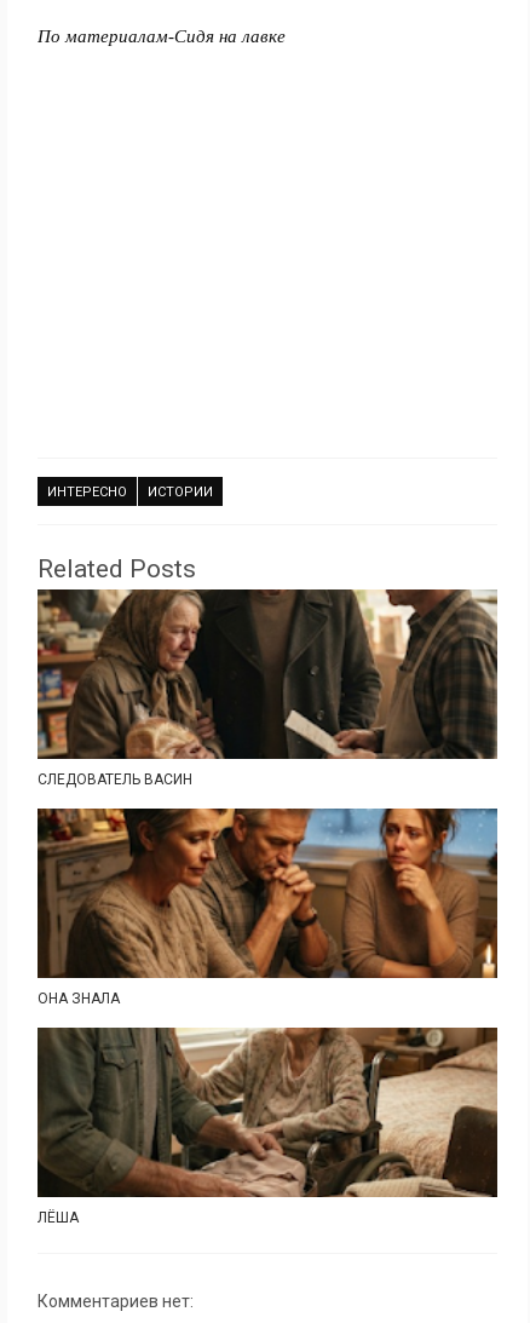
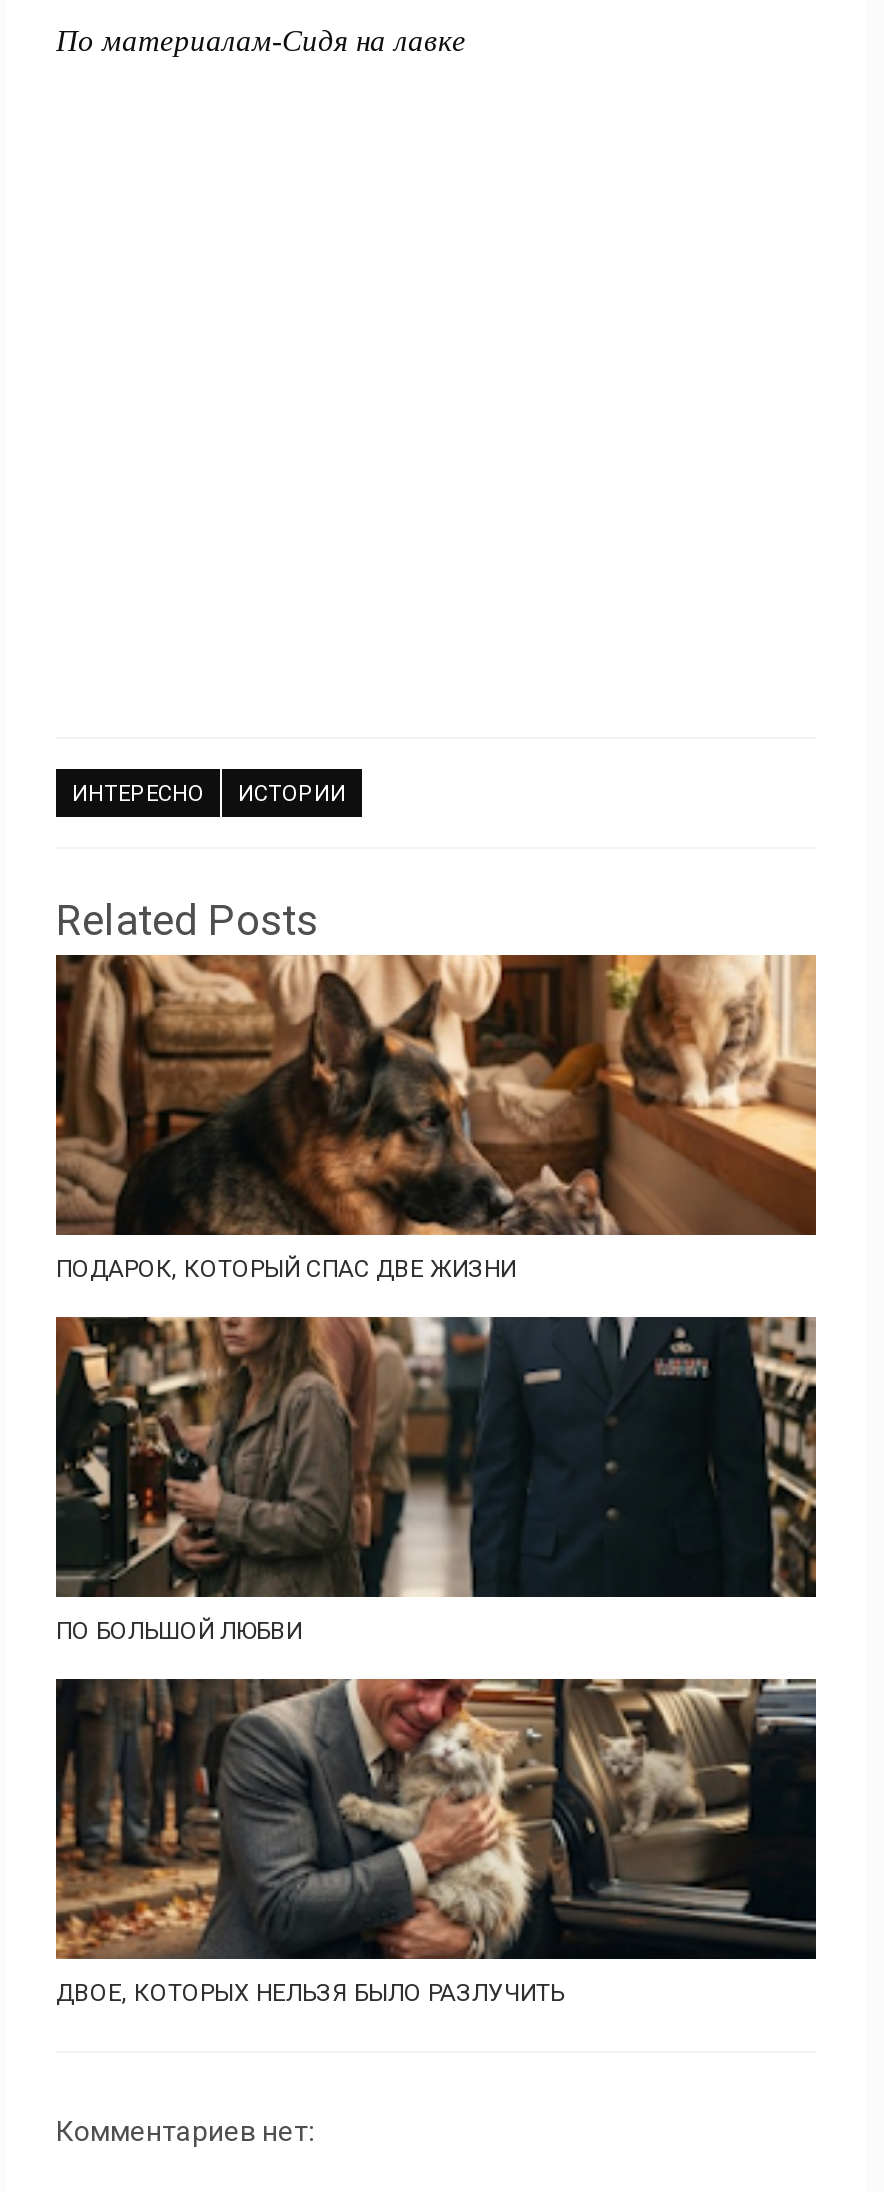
- [image]
- СЛЕДОВАТЕЛЬ ВАСИН
+ [image]
+ ПОДАРОК, КОТОРЫЙ СПАС ДВЕ ЖИЗНИ

- [image]
- ОНА ЗНАЛА
+ [image]
+ ПО БОЛЬШОЙ ЛЮБВИ

- [image]
- ЛЁША
+ [image]
+ ДВОЕ, КОТОРЫХ НЕЛЬЗЯ БЫЛО РАЗЛУЧИТЬ
